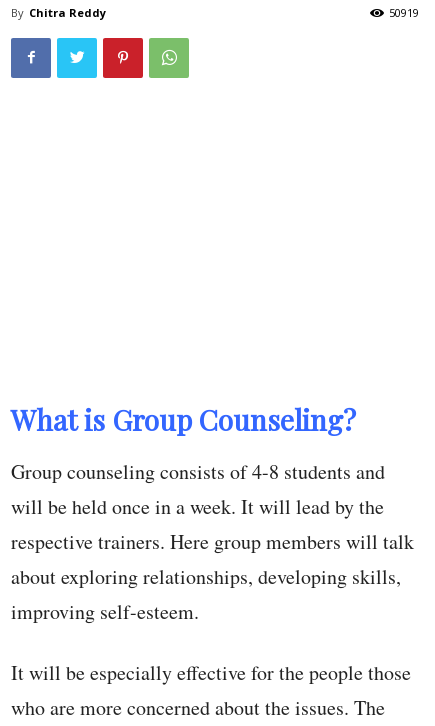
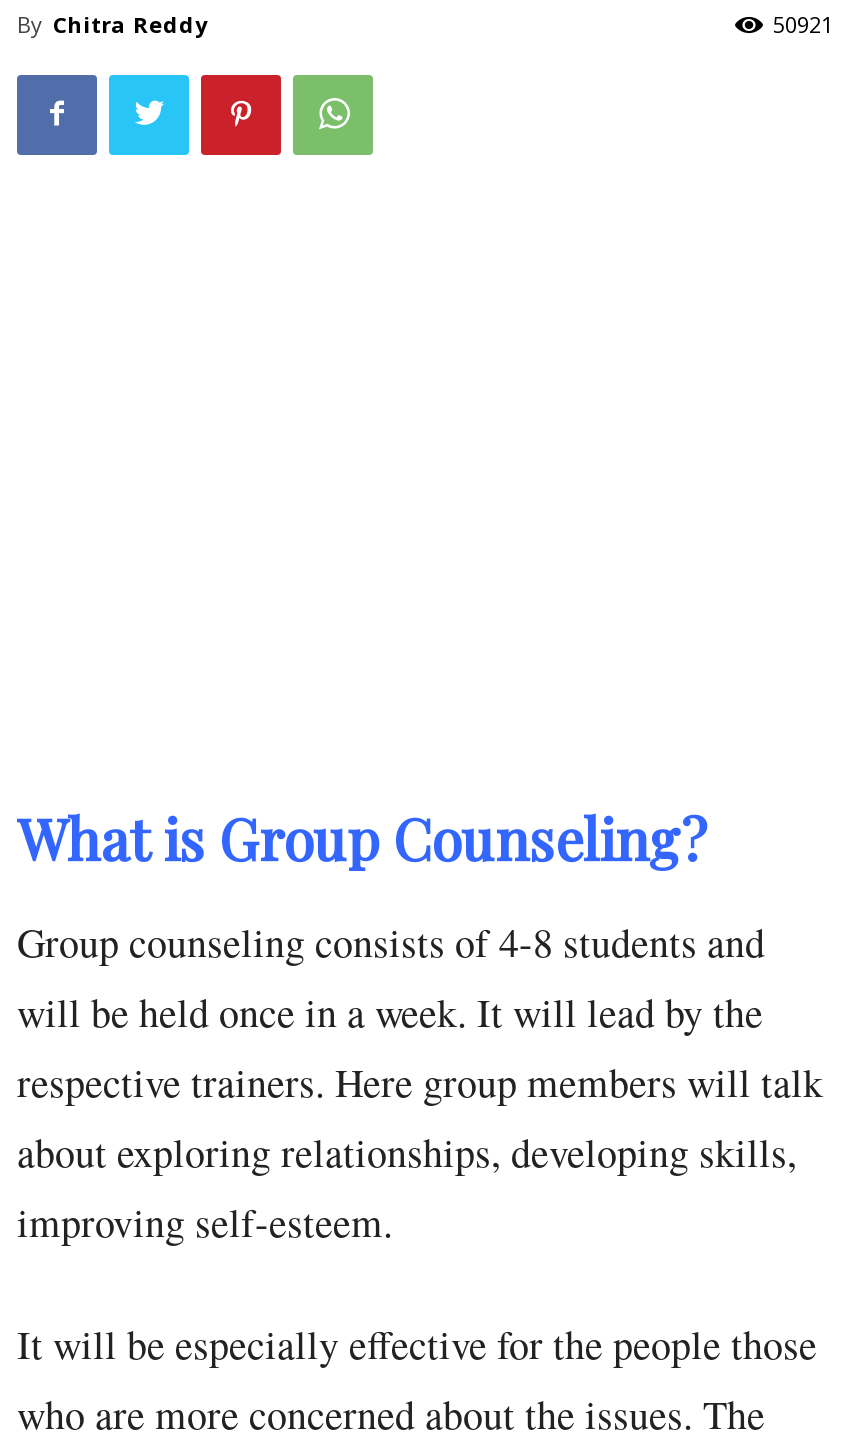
- 50919
+ 50921
